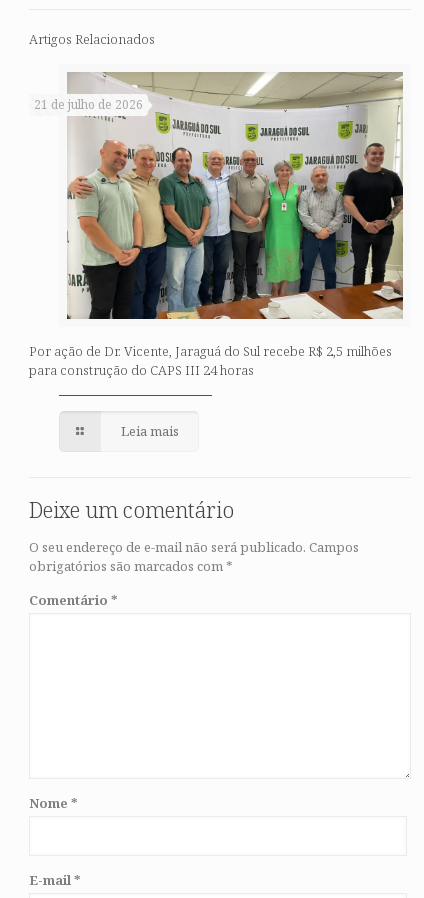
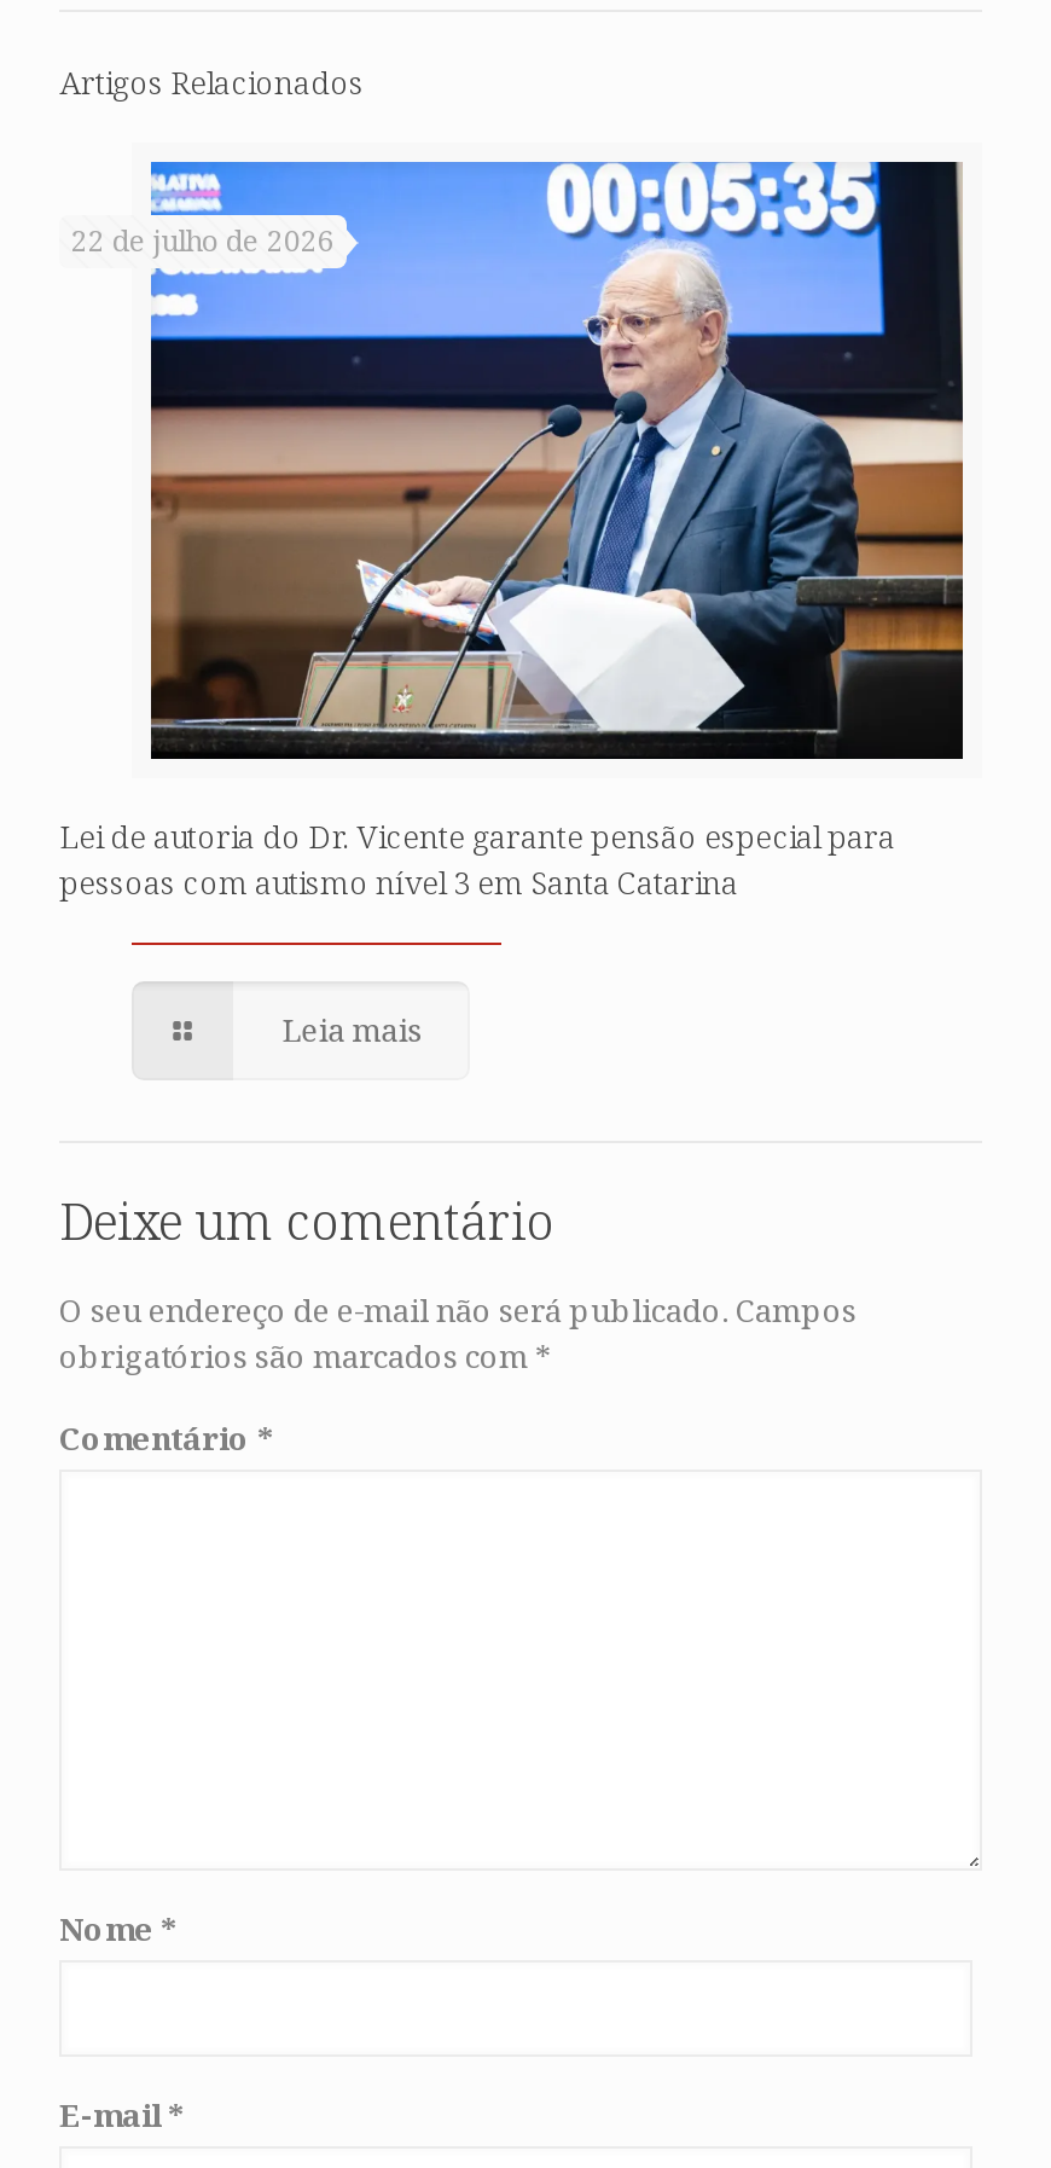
- [image]
- 21 de julho de 2026
+ [image]
+ 22 de julho de 2026

- Por ação de Dr. Vicente, Jaraguá do Sul recebe R$ 2,5 milhões
- para construção do CAPS III 24 horas
+ Lei de autoria do Dr. Vicente garante pensão especial para
+ pessoas com autismo nível 3 em Santa Catarina
